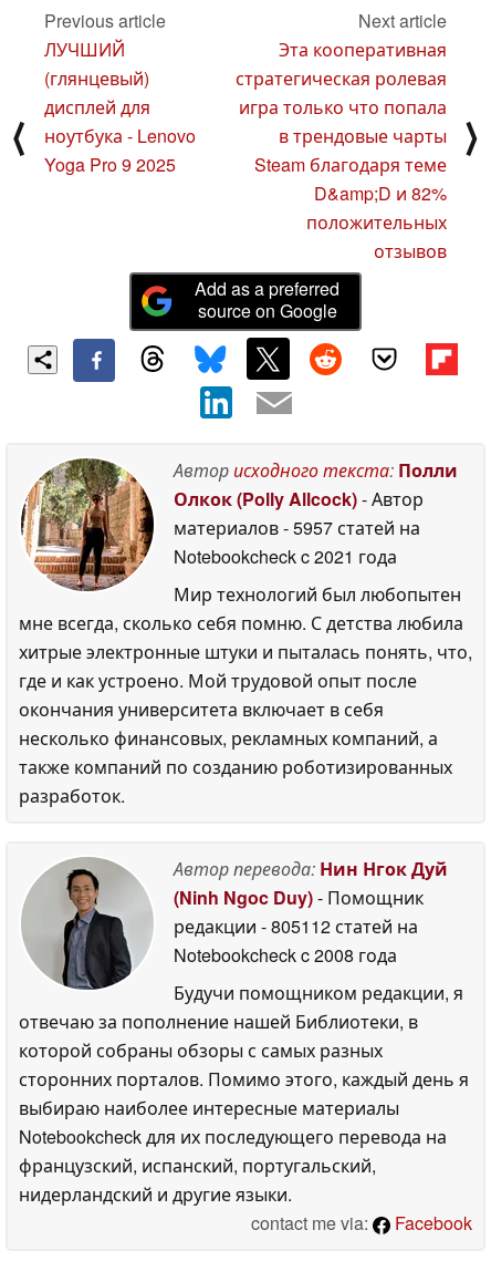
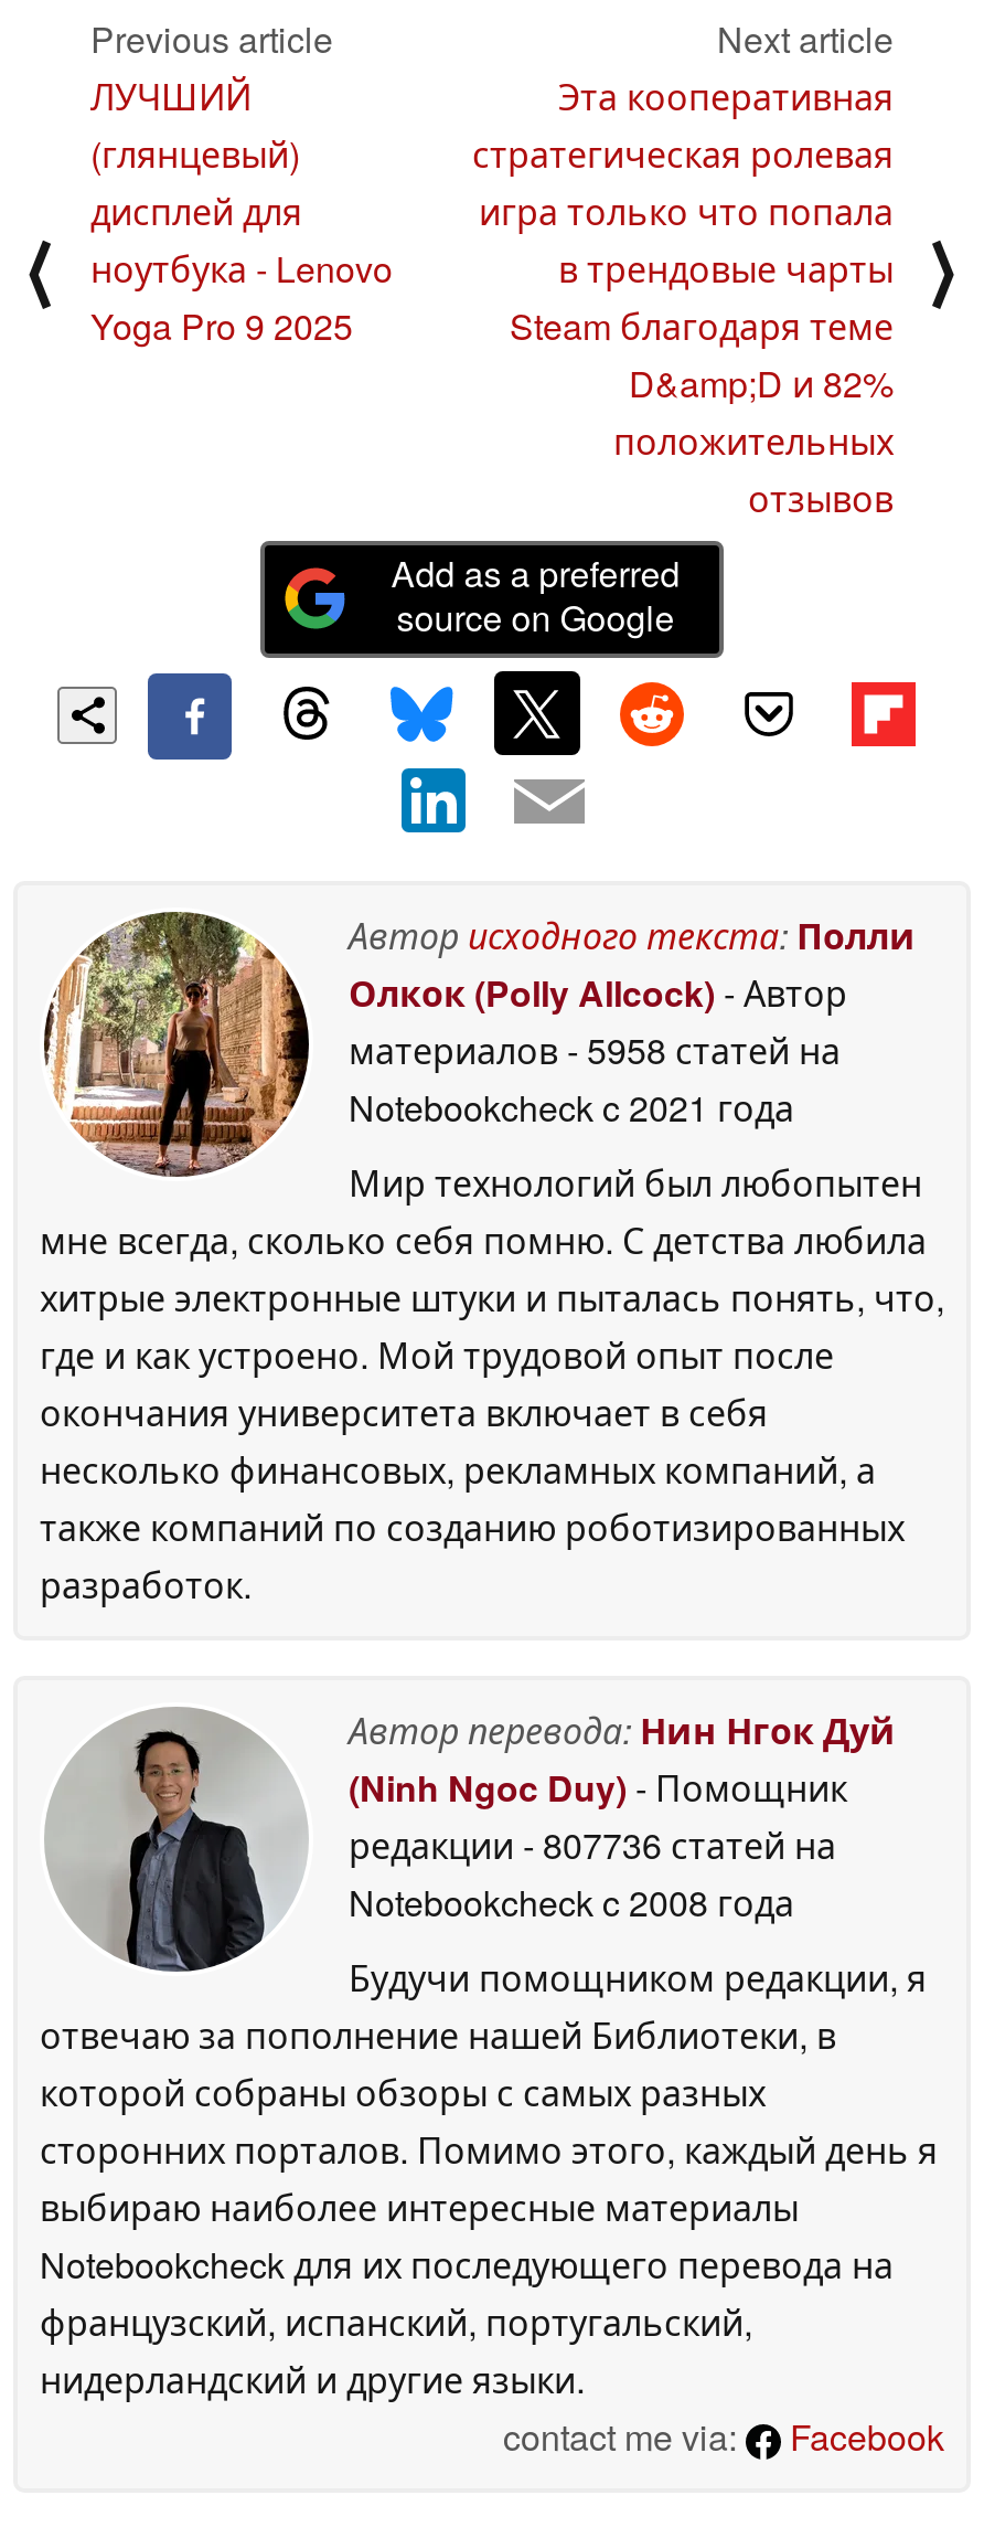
- материалов - 5957 статей на
+ материалов - 5958 статей на

- редакции - 805112 статей на
+ редакции - 807736 статей на
